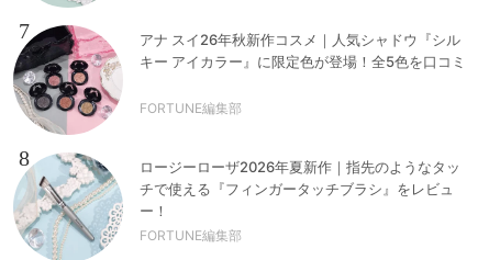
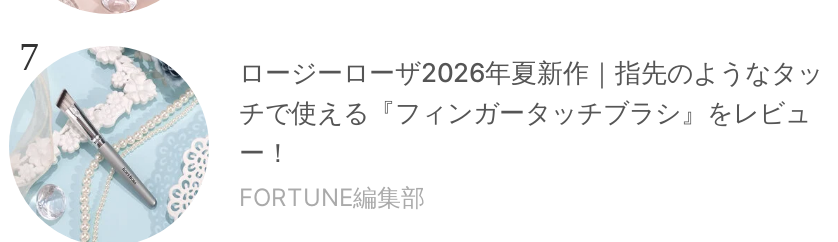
- [image]
- アナ スイ26年秋新作コスメ｜人気シャドウ『シル
- キー アイカラー』に限定色が登場！全5色を口コミ
- FORTUNE編集部
- 8
